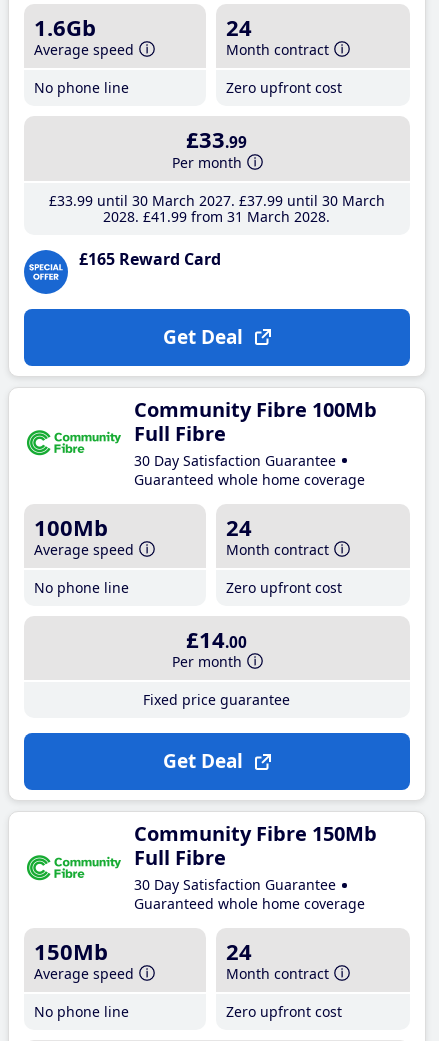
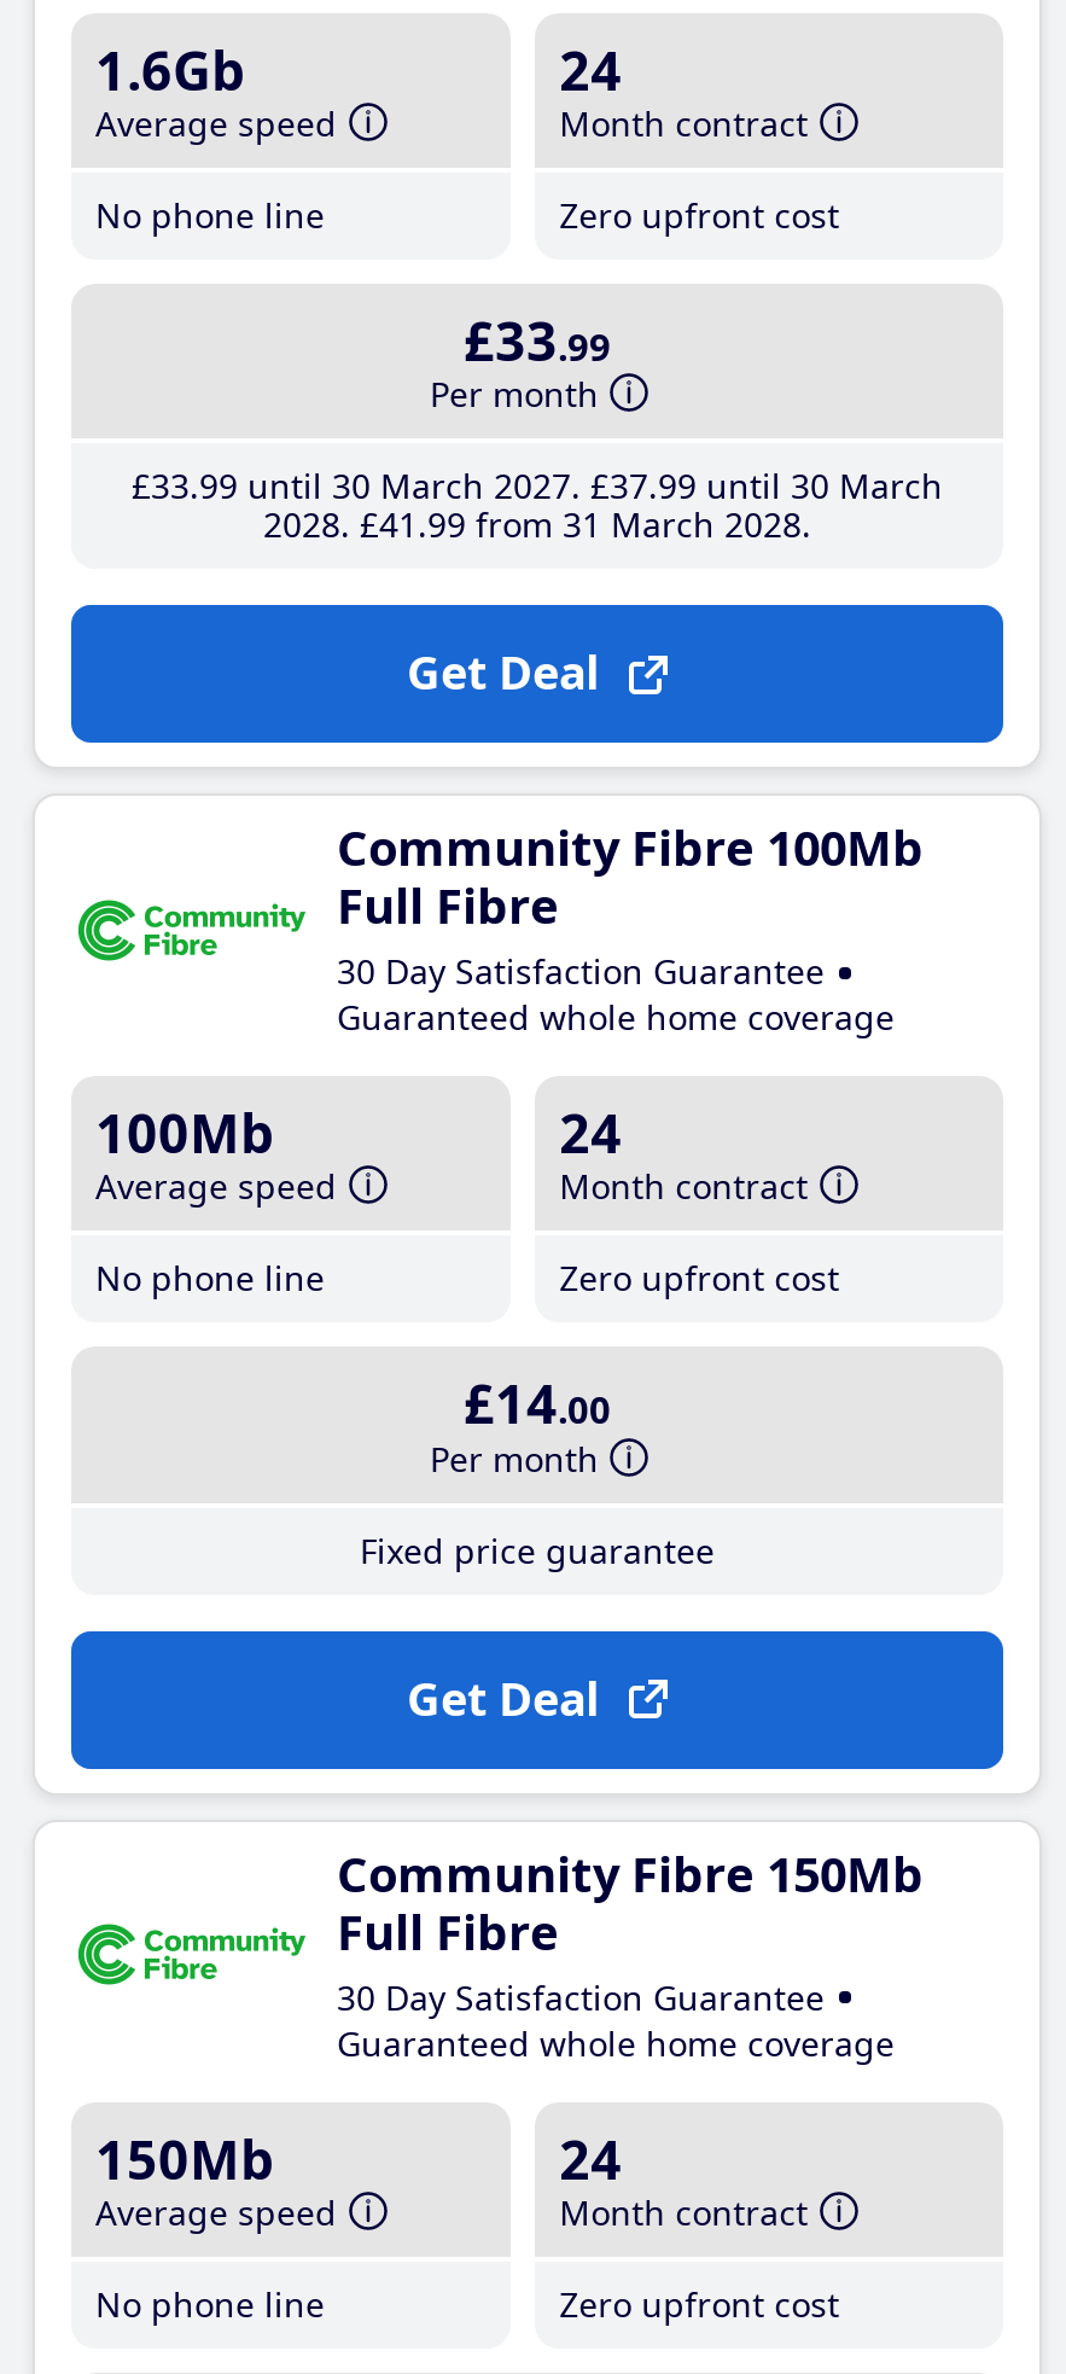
- [image]
- £165 Reward Card
